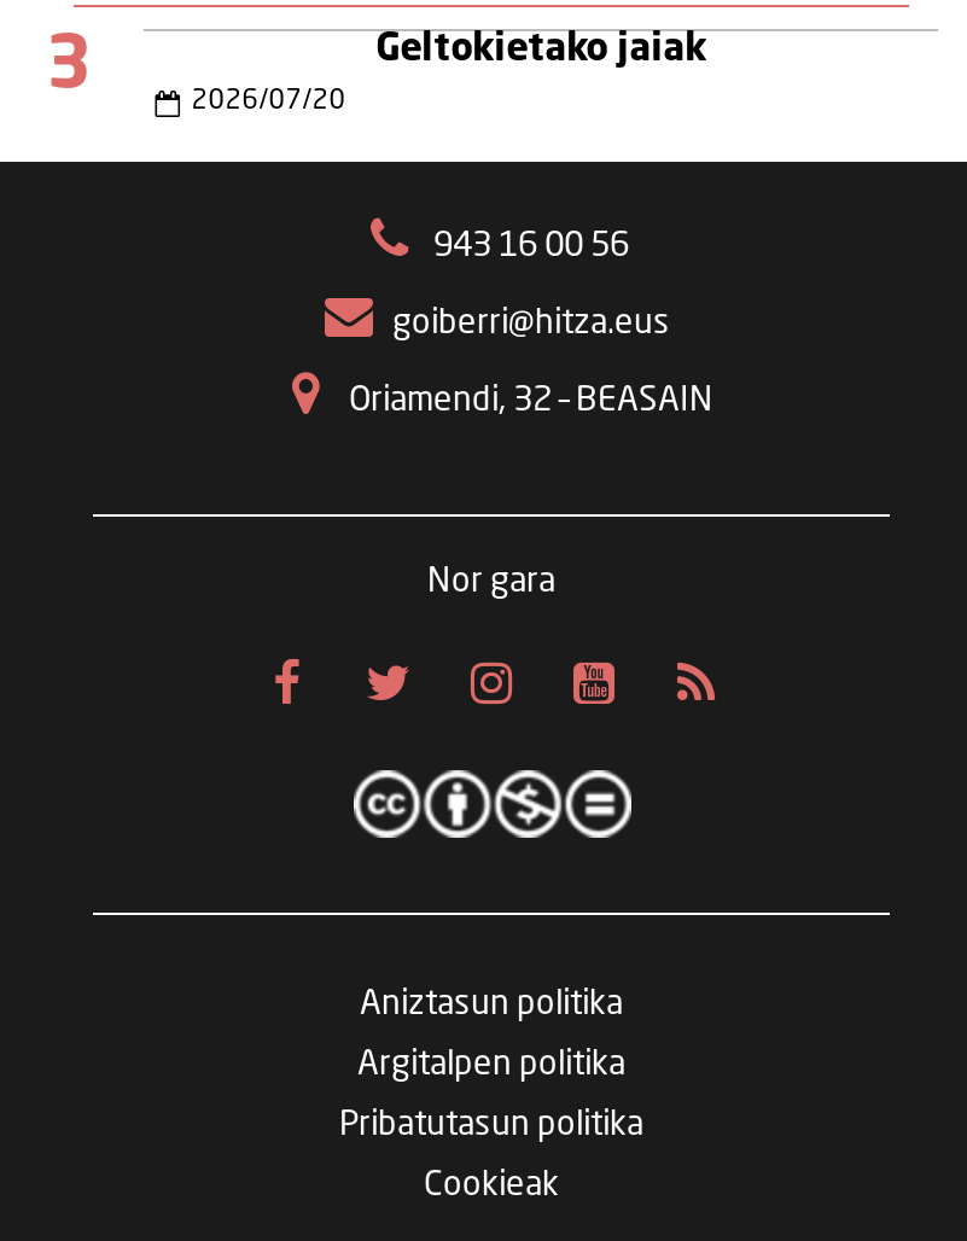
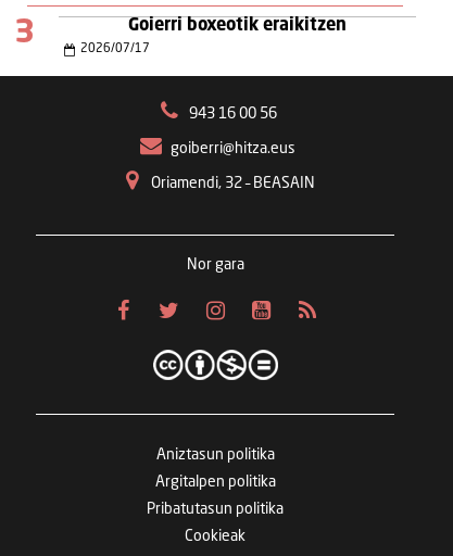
- Geltokietako jaiak
+ Goierri boxeotik eraikitzen

- 2026/07/20
+ 2026/07/17
